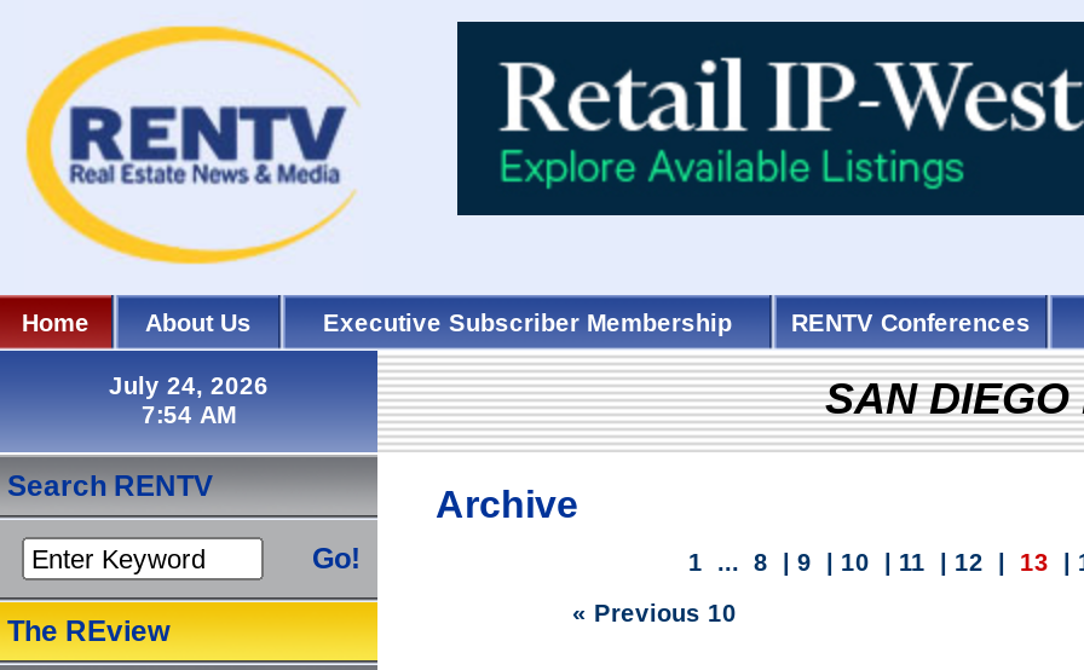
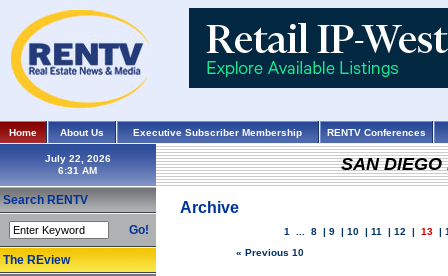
- July 24, 2026
+ July 22, 2026
